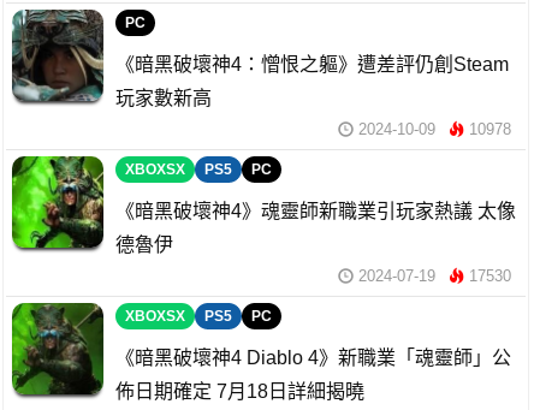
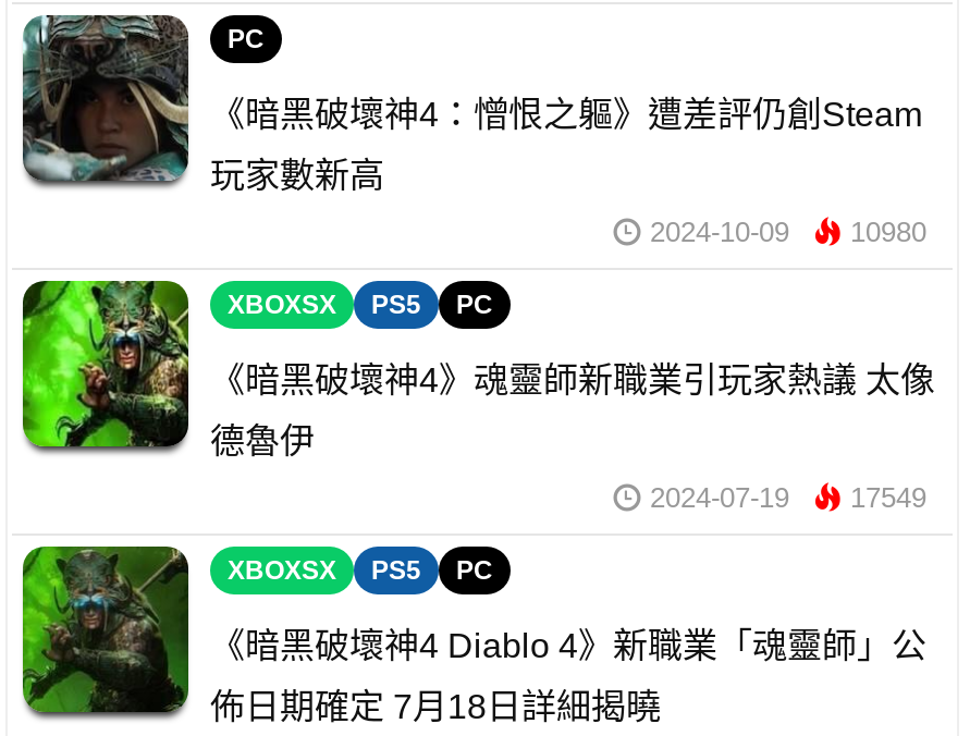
- 2024-10-09 10978
+ 2024-10-09 10980

- 2024-07-19 17530
+ 2024-07-19 17549
